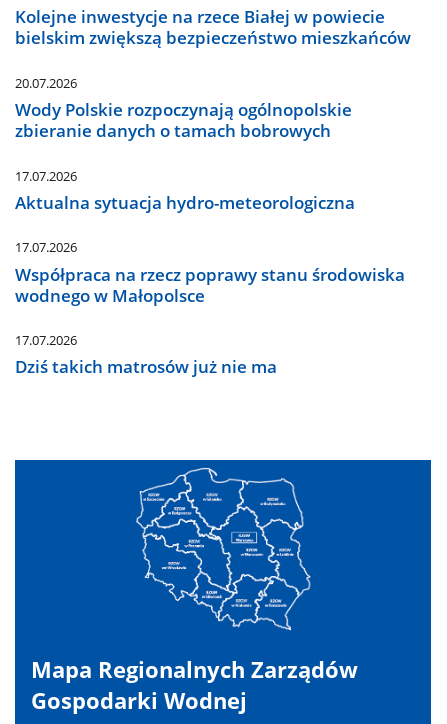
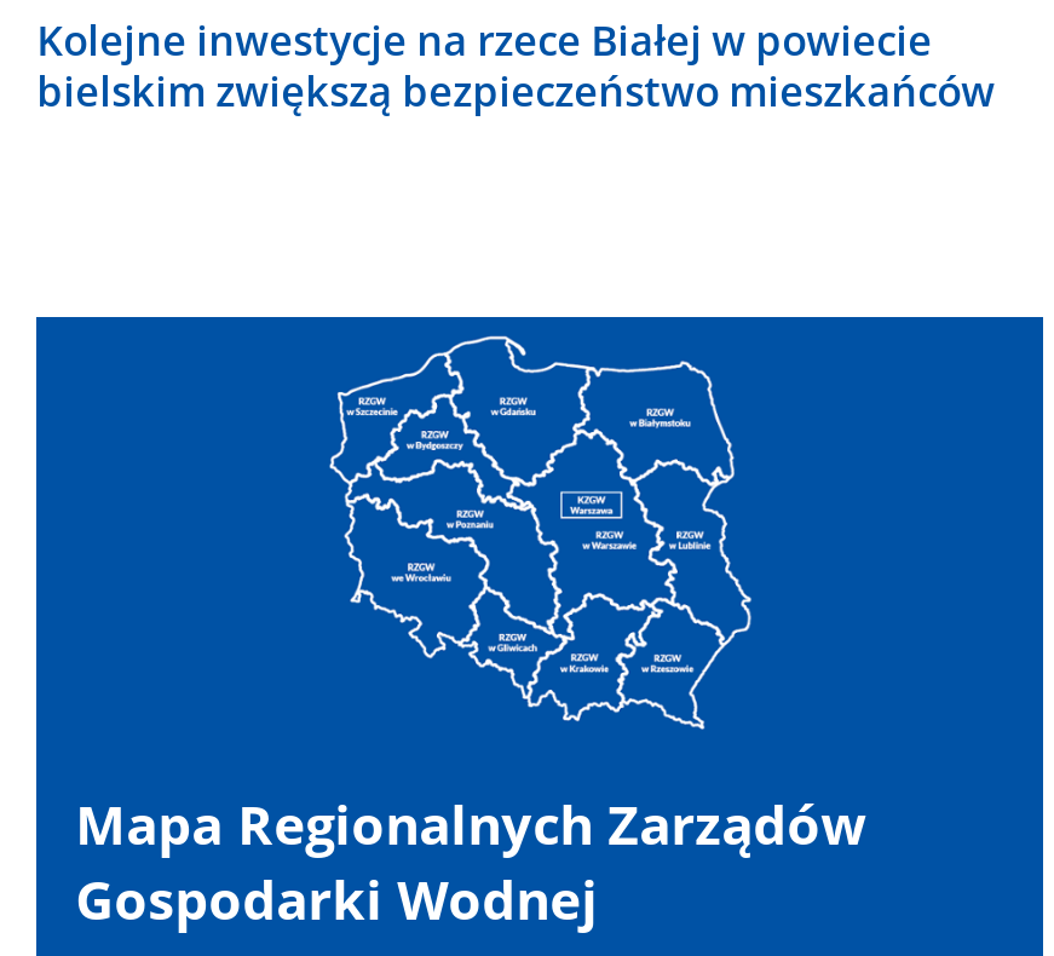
- 20.07.2026
- Wody Polskie rozpoczynają ogólnopolskie
- zbieranie danych o tamach bobrowych
- 17.07.2026
- Aktualna sytuacja hydro-meteorologiczna
- 17.07.2026
- Współpraca na rzecz poprawy stanu środowiska
- wodnego w Małopolsce
- 17.07.2026
- Dziś takich matrosów już nie ma
